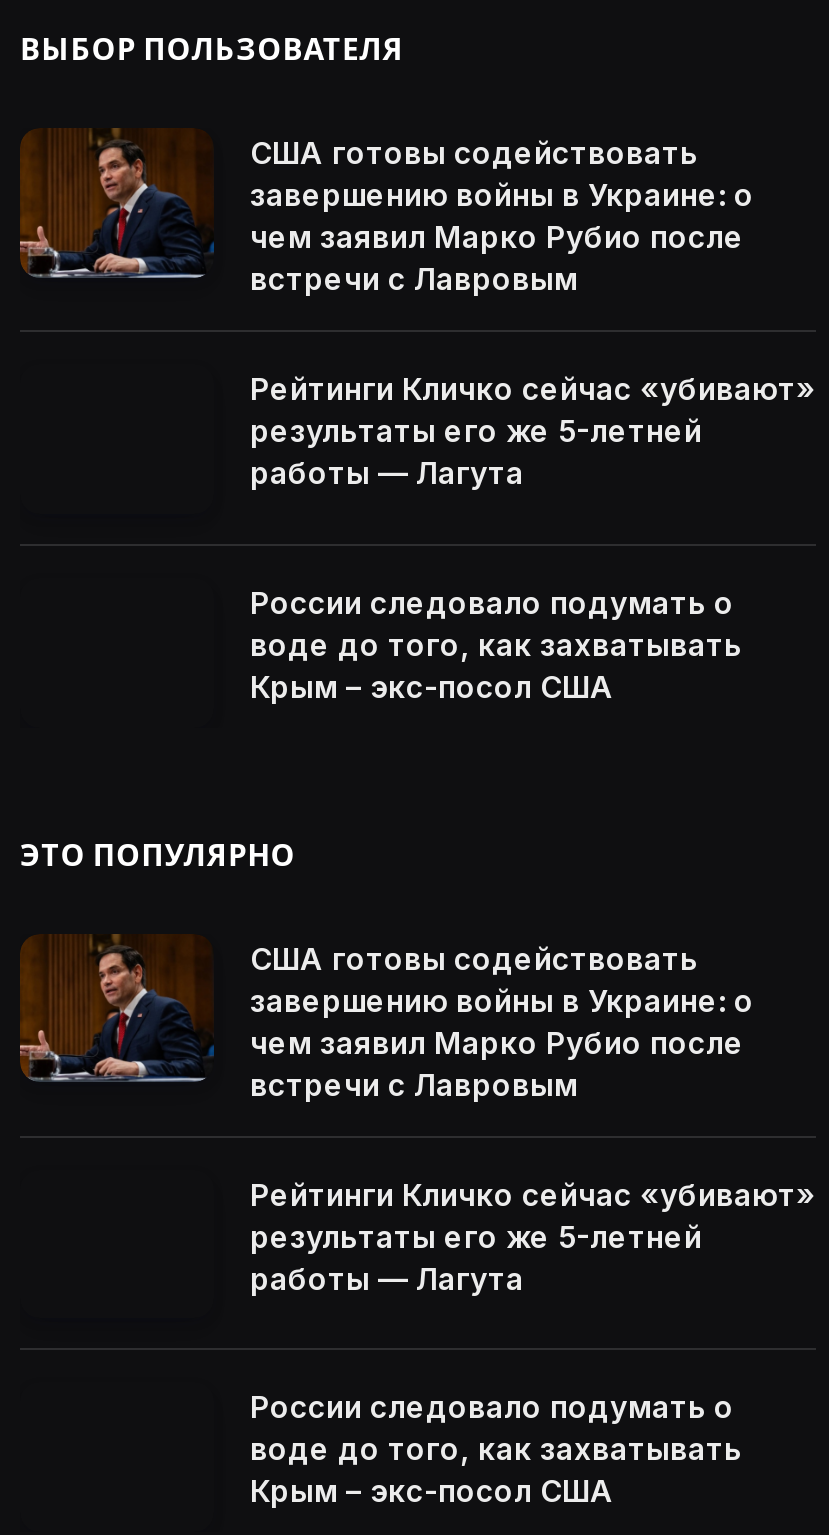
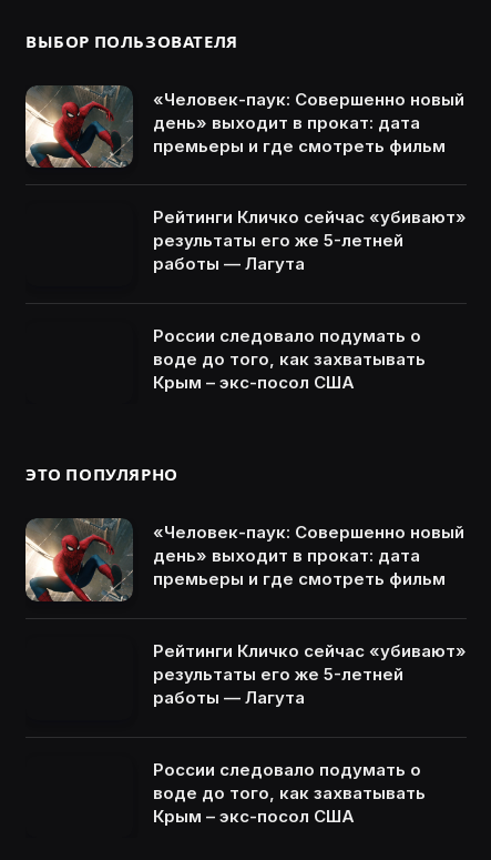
- [image]
- США готовы содействовать
- завершению войны в Украине: о
- чем заявил Марко Рубио после
- встречи с Лавровым
+ [image]
+ «Человек-паук: Совершенно новый
+ день» выходит в прокат: дата
+ премьеры и где смотреть фильм

- [image]
- США готовы содействовать
- завершению войны в Украине: о
- чем заявил Марко Рубио после
- встречи с Лавровым
+ [image]
+ «Человек-паук: Совершенно новый
+ день» выходит в прокат: дата
+ премьеры и где смотреть фильм
